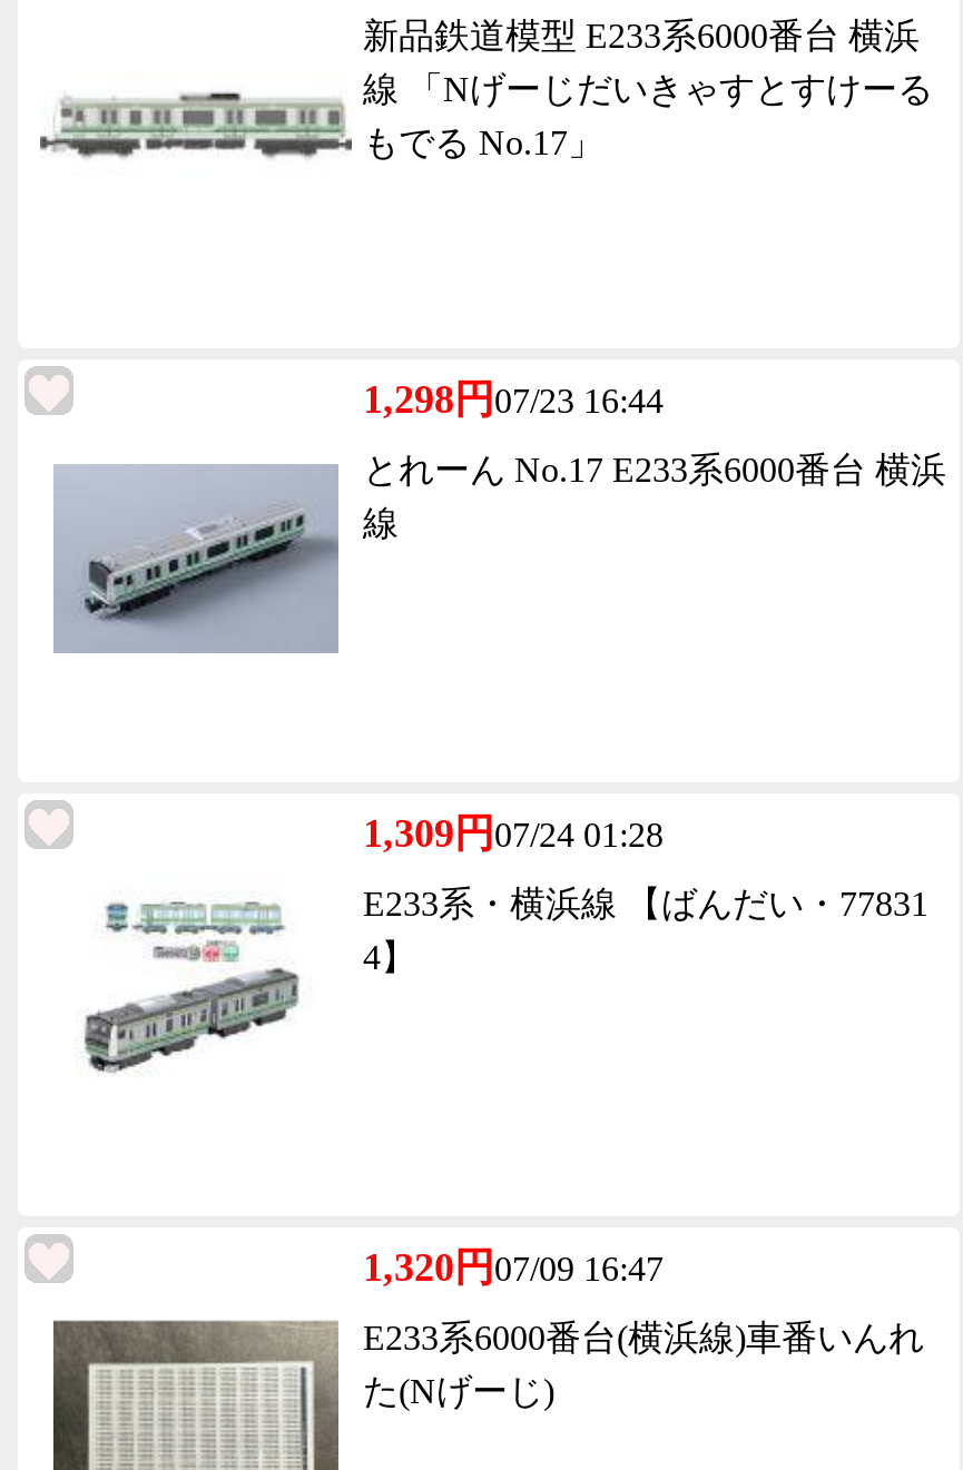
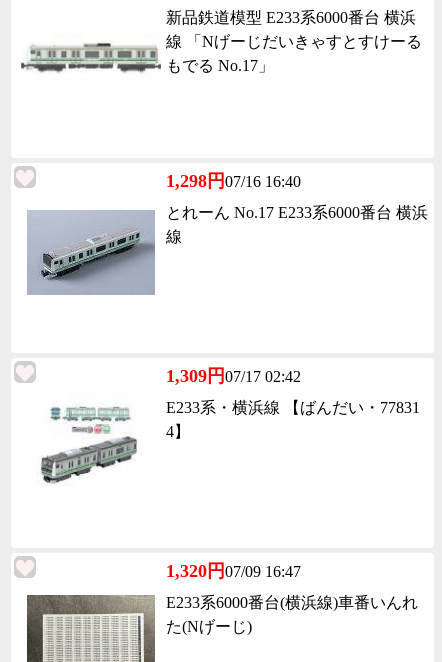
- 1,298円07/23 16:44
+ 1,298円07/16 16:40

- 1,309円07/24 01:28
+ 1,309円07/17 02:42
